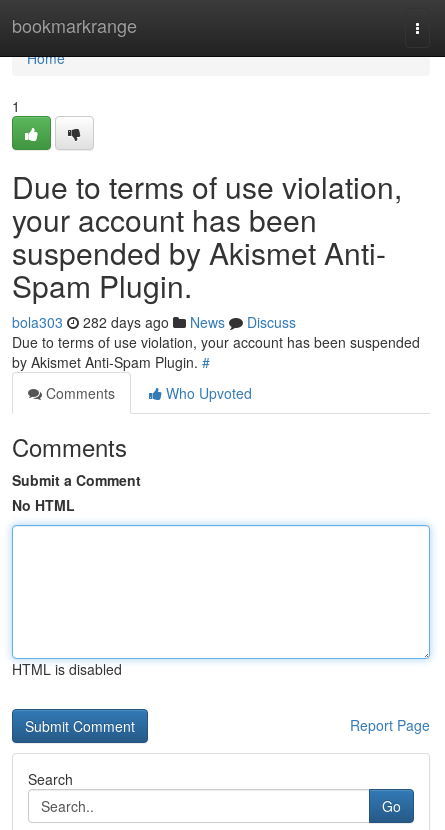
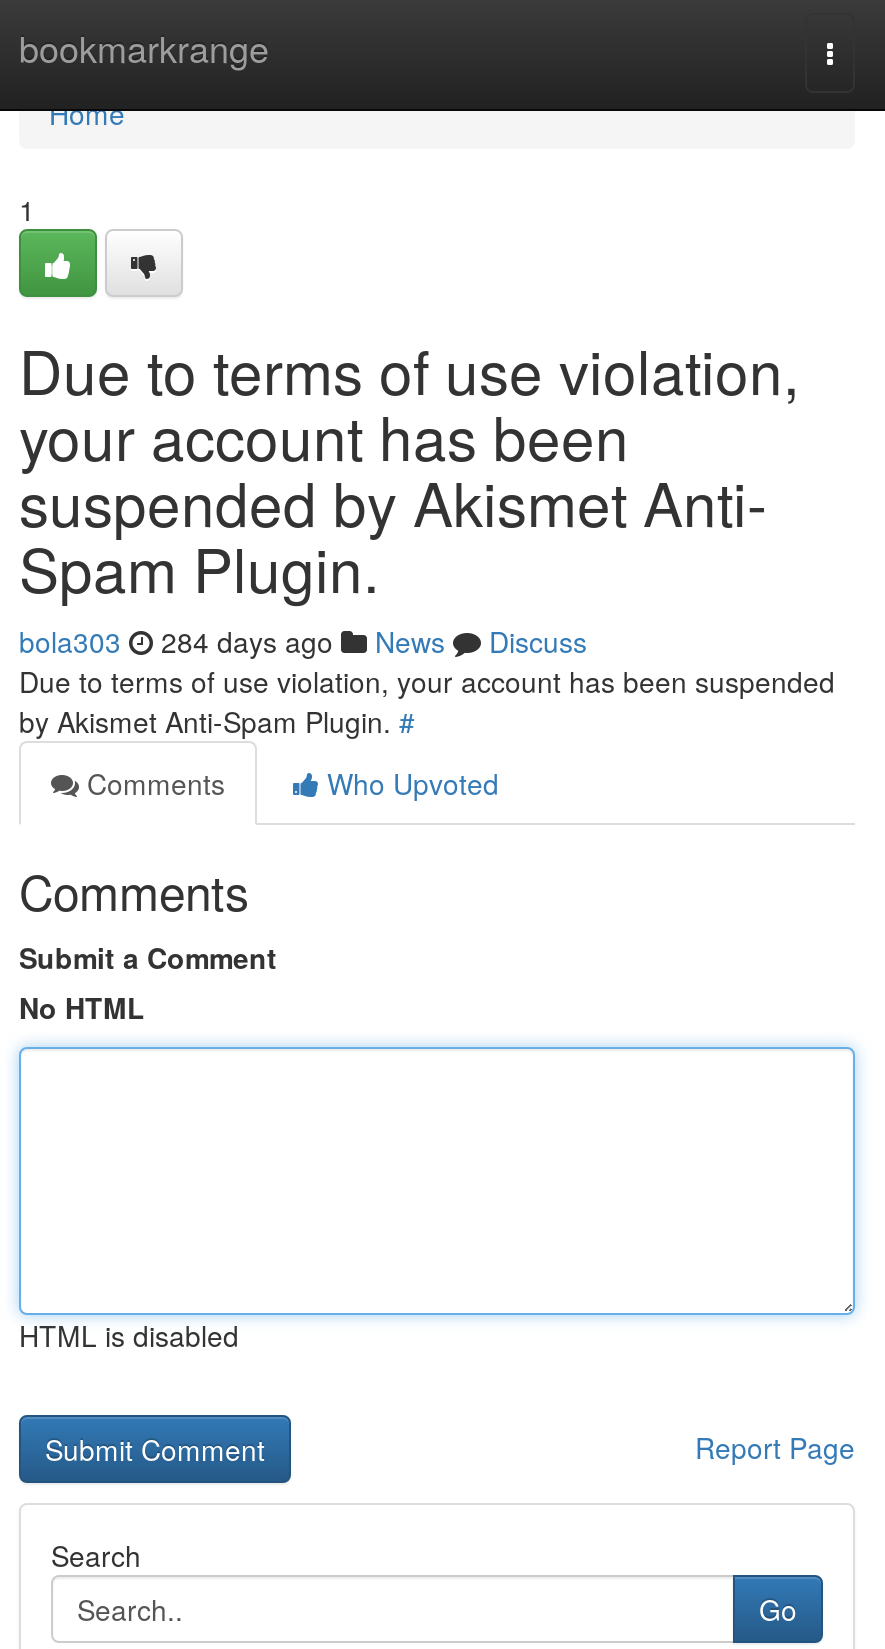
- bola303 282 days ago News Discuss
+ bola303 284 days ago News Discuss
